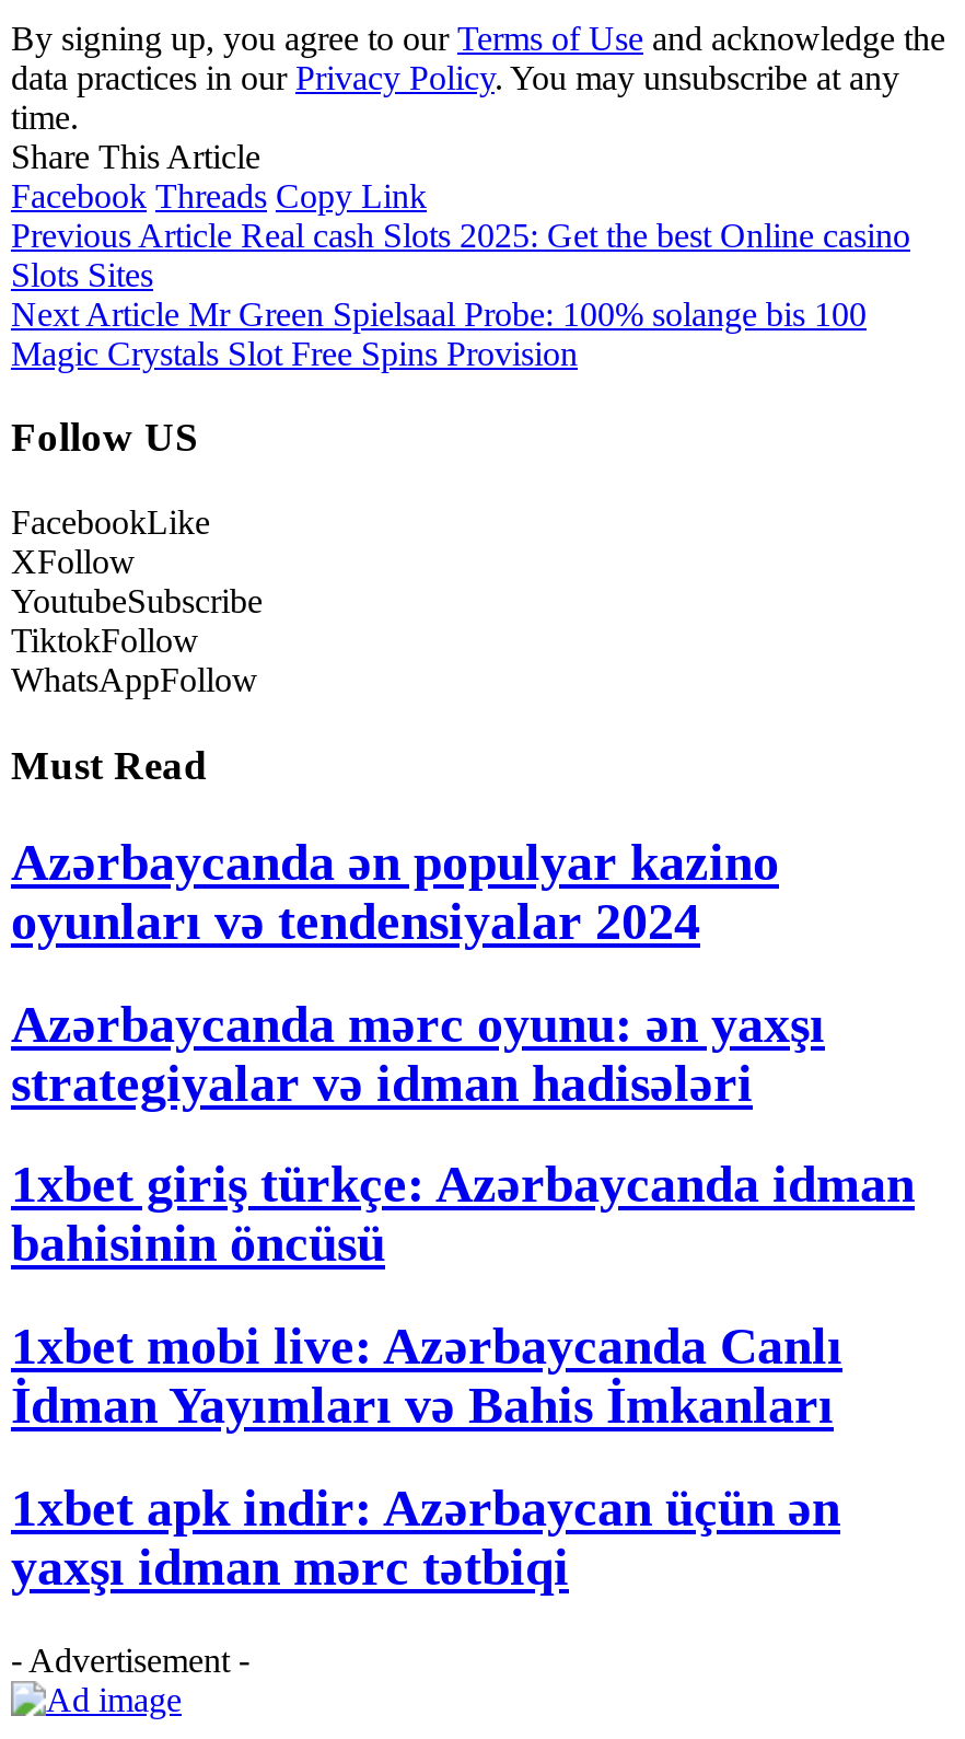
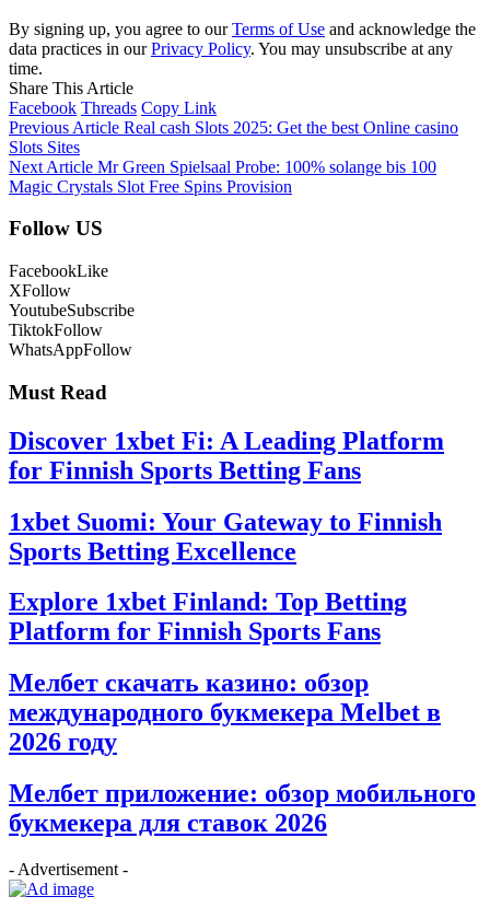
- Azərbaycanda ən populyar kazino
- oyunları və tendensiyalar 2024
+ Discover 1xbet Fi: A Leading Platform
+ for Finnish Sports Betting Fans

- Azərbaycanda mərc oyunu: ən yaxşı
- strategiyalar və idman hadisələri
+ 1xbet Suomi: Your Gateway to Finnish
+ Sports Betting Excellence

- 1xbet giriş türkçe: Azərbaycanda idman
- bahisinin öncüsü
+ Explore 1xbet Finland: Top Betting
+ Platform for Finnish Sports Fans

- 1xbet mobi live: Azərbaycanda Canlı
- İdman Yayımları və Bahis İmkanları
+ Мелбет скачать казино: обзор
+ международного букмекера Melbet в
+ 2026 году

- 1xbet apk indir: Azərbaycan üçün ən
- yaxşı idman mərc tətbiqi
+ Мелбет приложение: обзор мобильного
+ букмекера для ставок 2026
